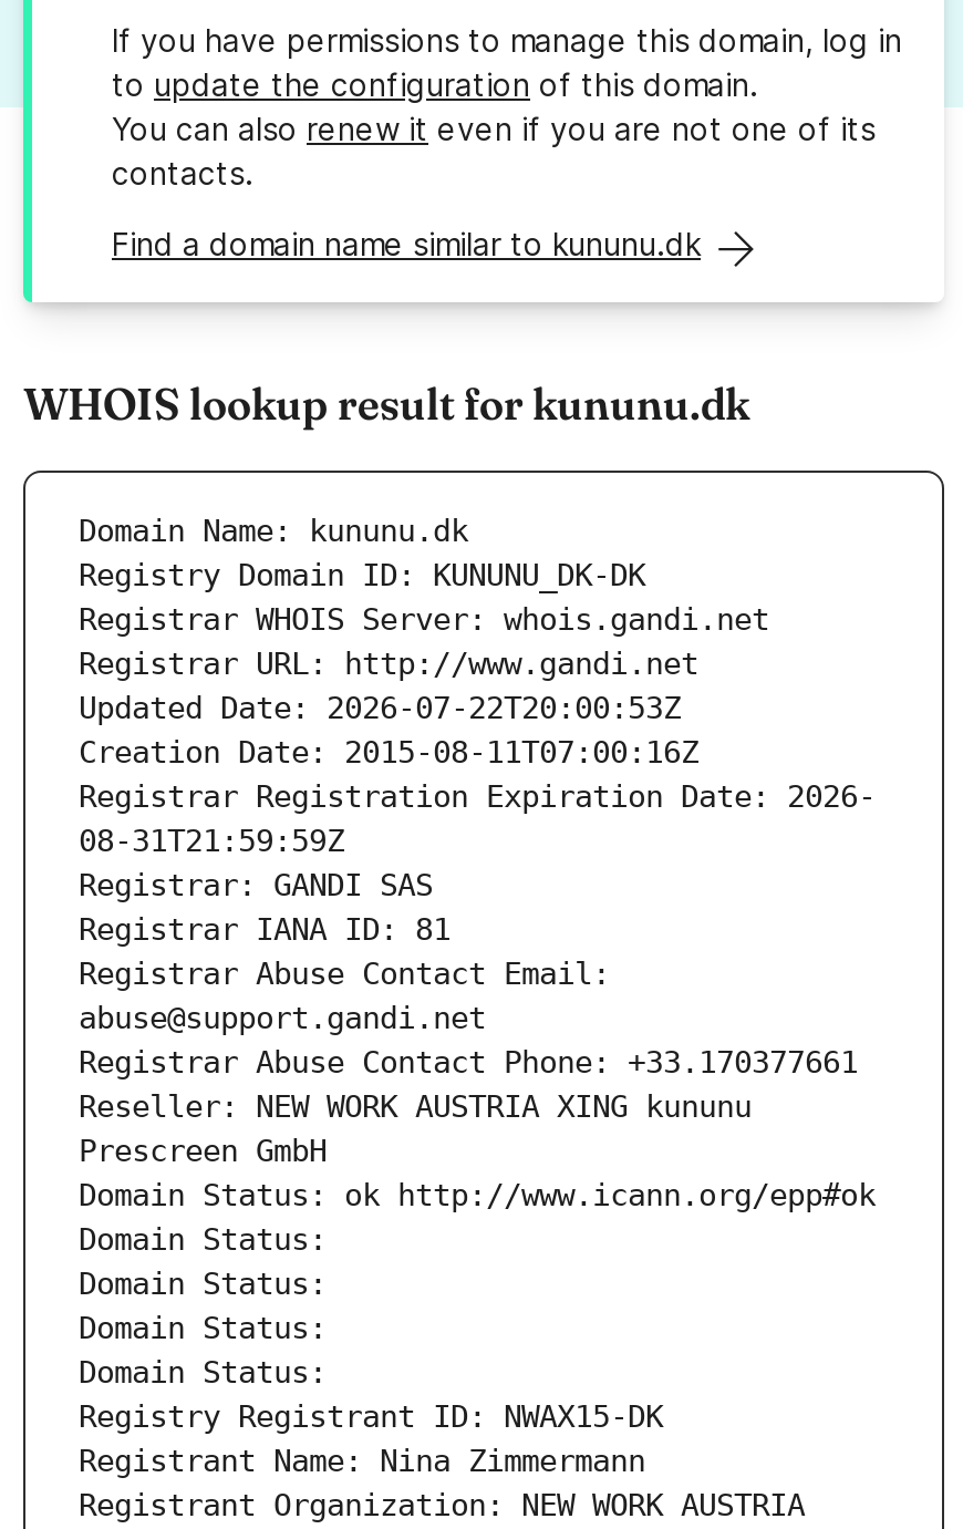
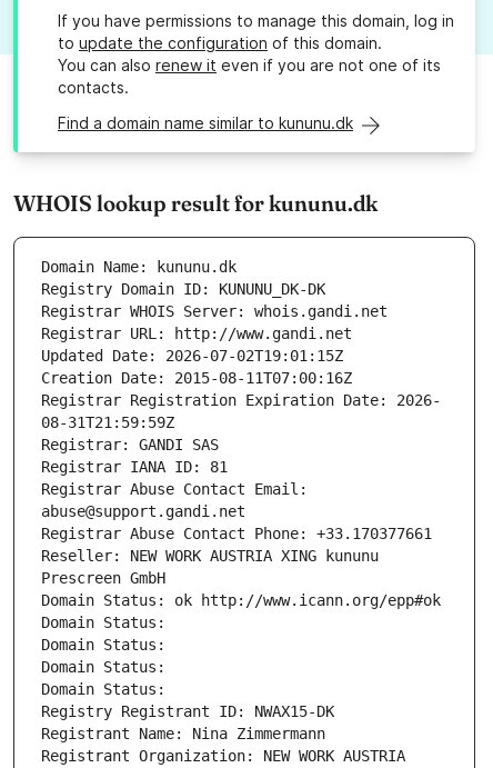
- Updated Date: 2026-07-22T20:00:53Z
+ Updated Date: 2026-07-02T19:01:15Z
